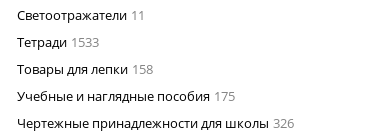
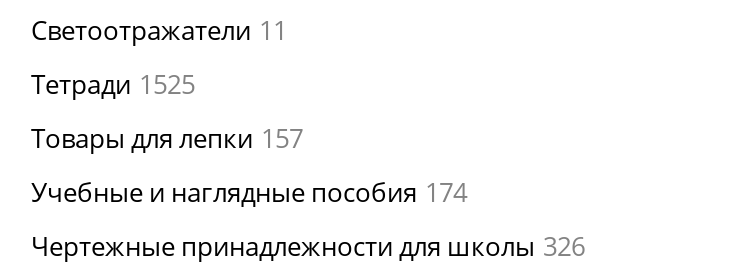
- Тетради 1533
+ Тетради 1525

- Товары для лепки 158
+ Товары для лепки 157

- Учебные и наглядные пособия 175
+ Учебные и наглядные пособия 174
